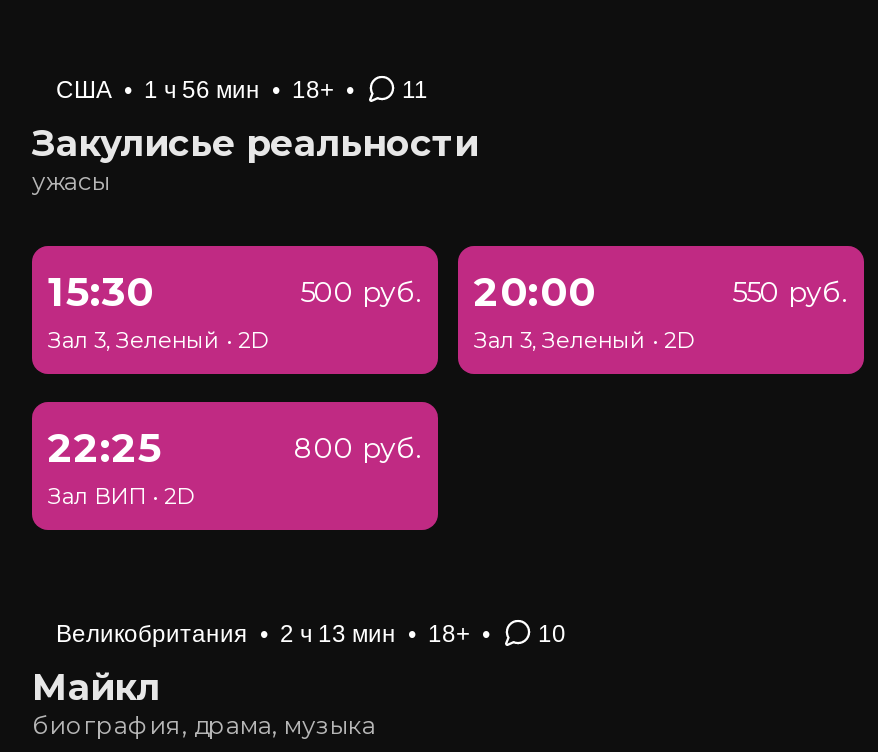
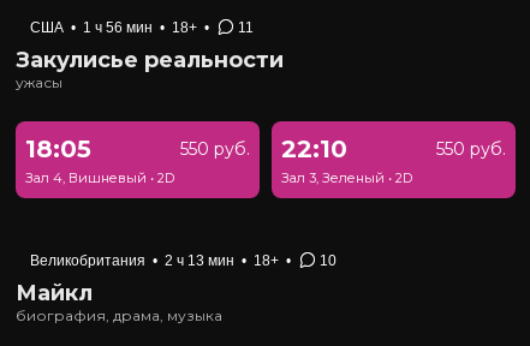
- 15:30
+ 18:05

- 500 руб.
+ 550 руб.

- 20:00
+ 22:10

- Зал 3, Зеленый • 2D
+ Зал 4, Вишневый • 2D

- 22:25
- 800 руб.
- Зал ВИП • 2D
